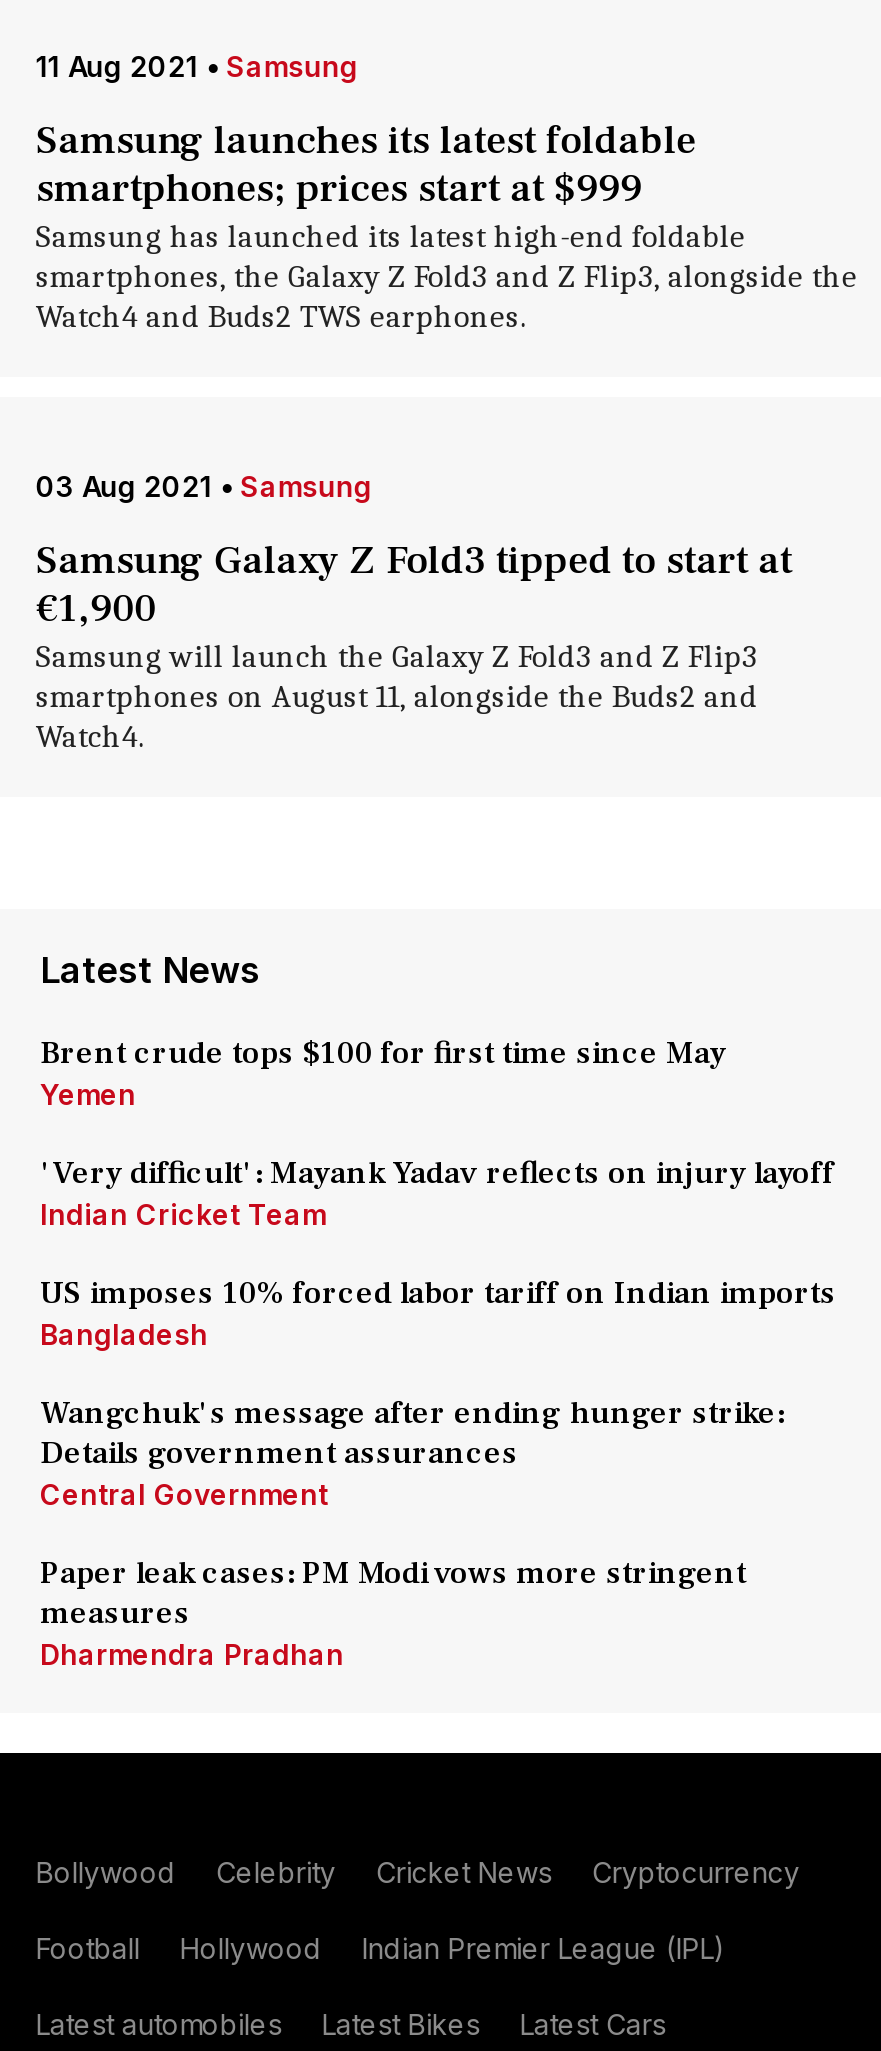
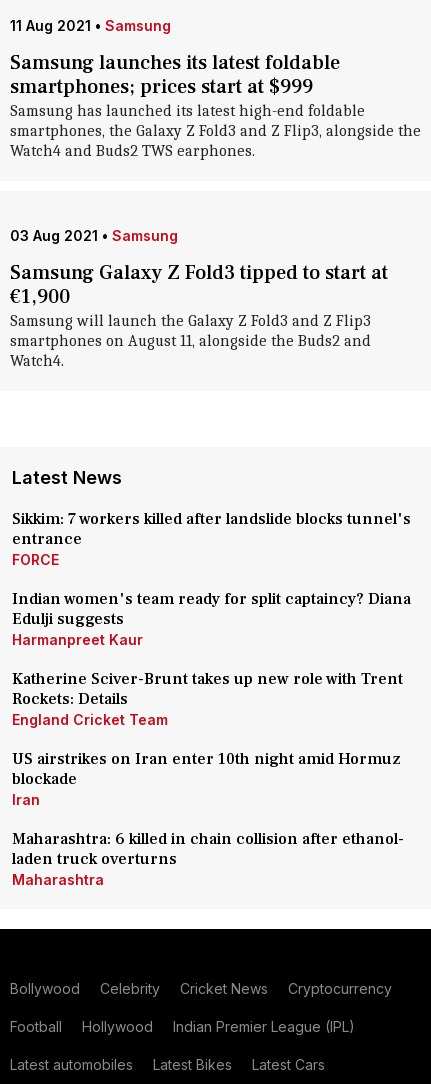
- Brent crude tops $100 for first time since May
- Yemen
+ Sikkim: 7 workers killed after landslide blocks tunnel's
+ entrance
+ FORCE

- 'Very difficult': Mayank Yadav reflects on injury layoff
- Indian Cricket Team
+ Indian women's team ready for split captaincy? Diana
+ Edulji suggests
+ Harmanpreet Kaur

- US imposes 10% forced labor tariff on Indian imports
- Bangladesh
+ Katherine Sciver-Brunt takes up new role with Trent
+ Rockets: Details
+ England Cricket Team

- Wangchuk's message after ending hunger strike:
- Details government assurances
- Central Government
+ US airstrikes on Iran enter 10th night amid Hormuz
+ blockade
+ Iran

- Paper leak cases: PM Modi vows more stringent
- measures
- Dharmendra Pradhan
+ Maharashtra: 6 killed in chain collision after ethanol-
+ laden truck overturns
+ Maharashtra
